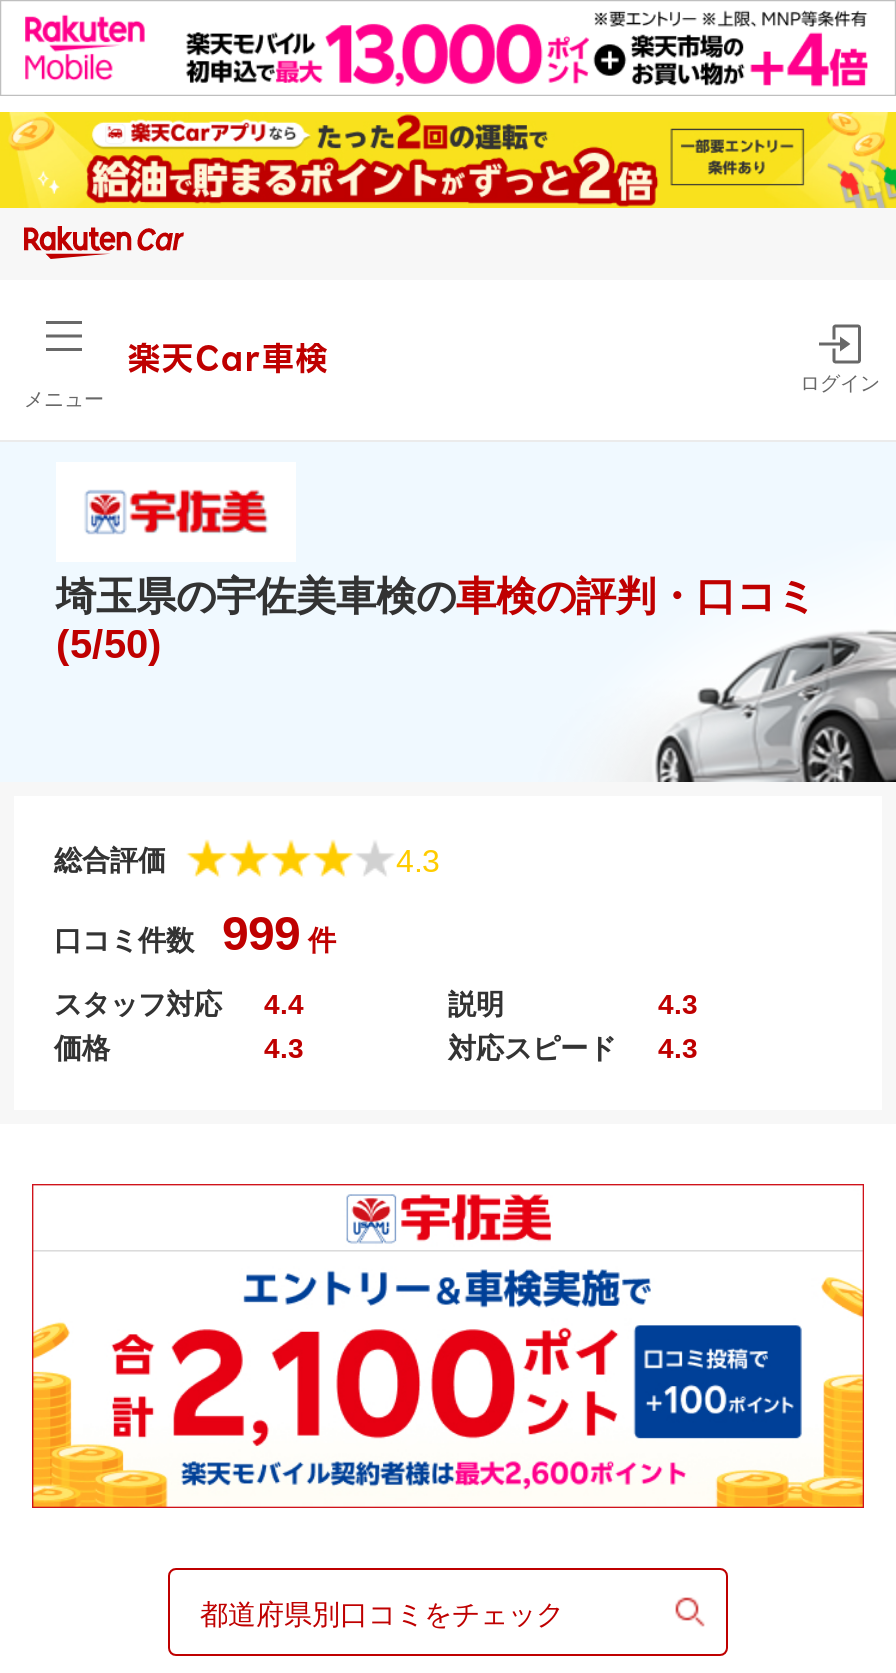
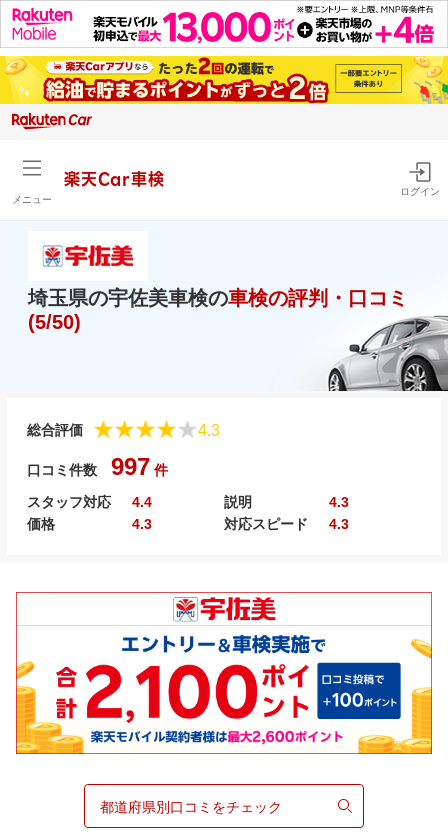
- 口コミ件数 999 件
+ 口コミ件数 997 件
